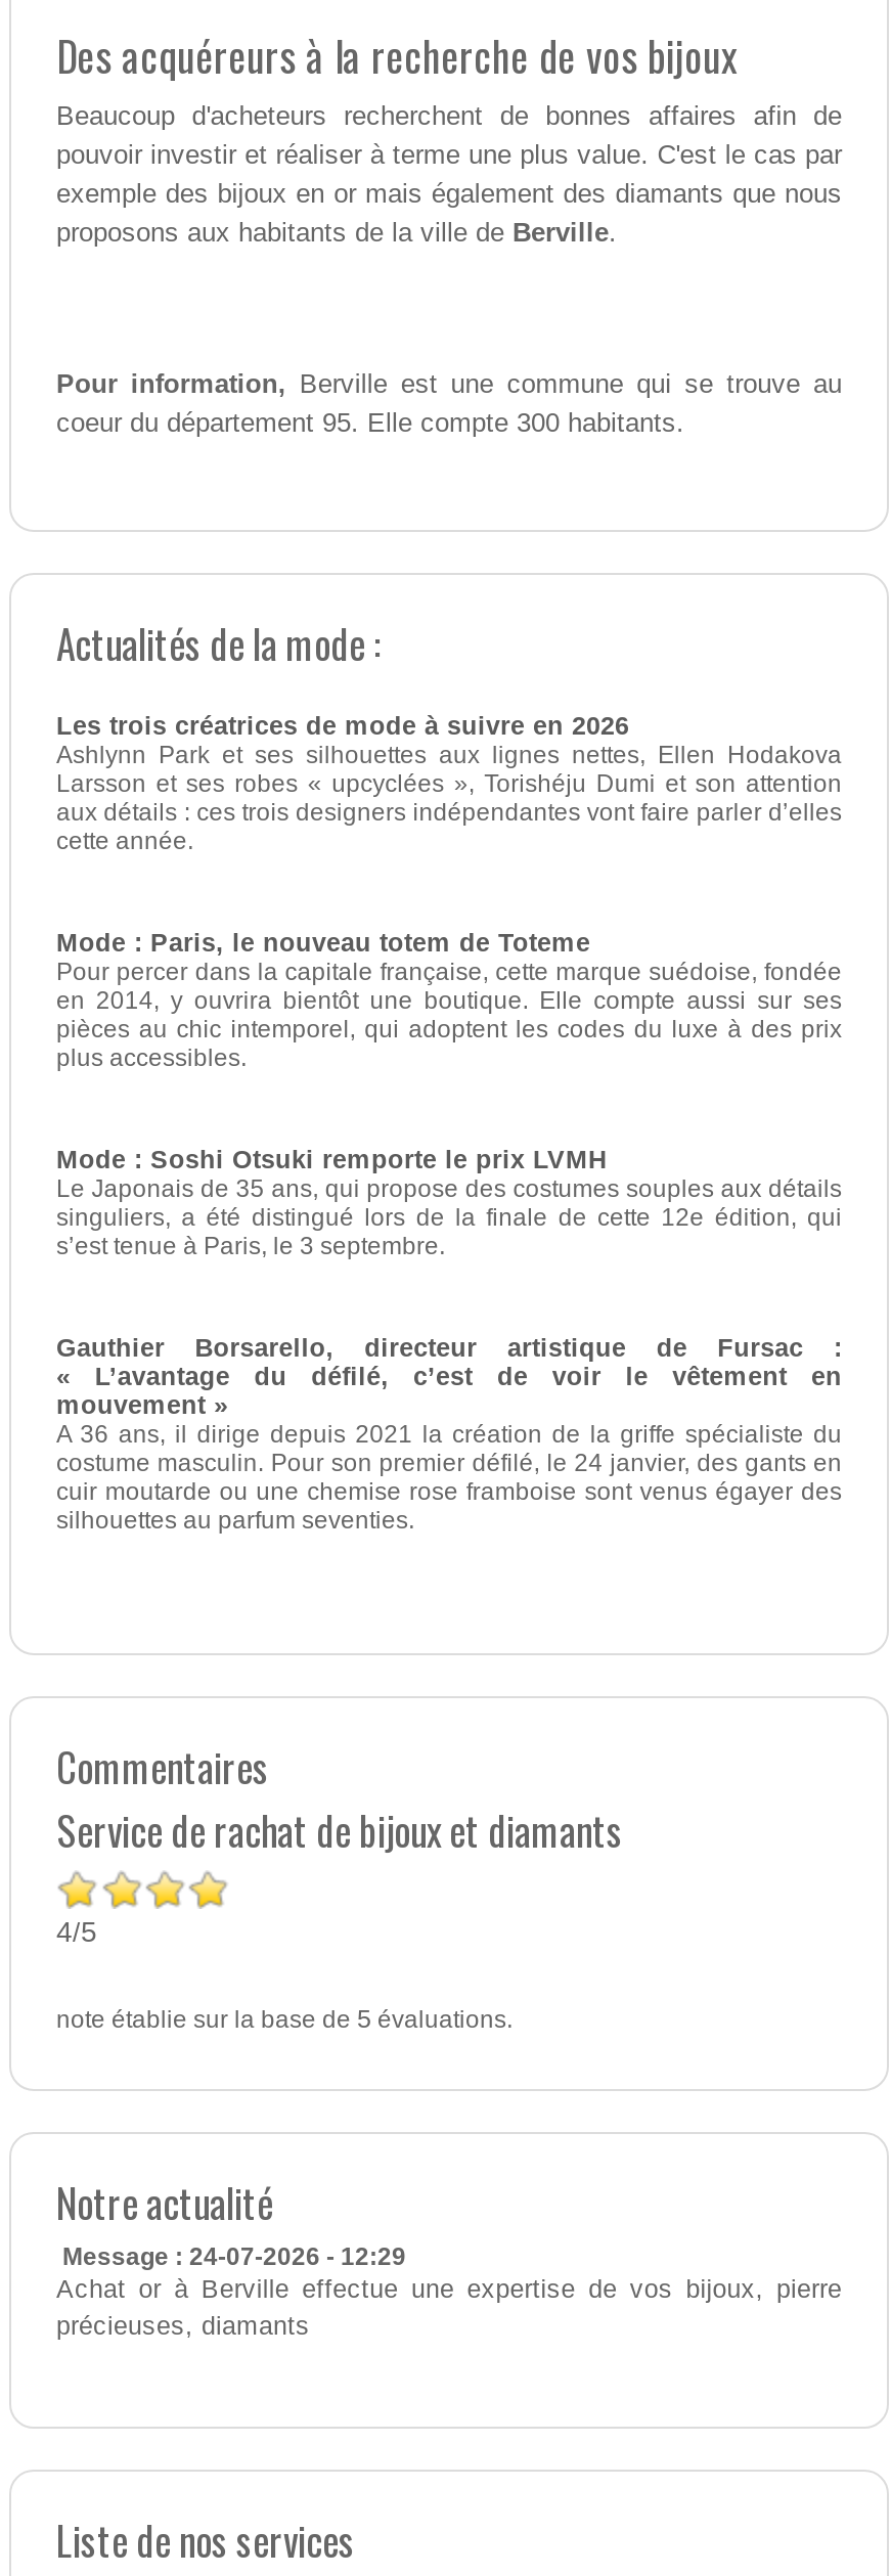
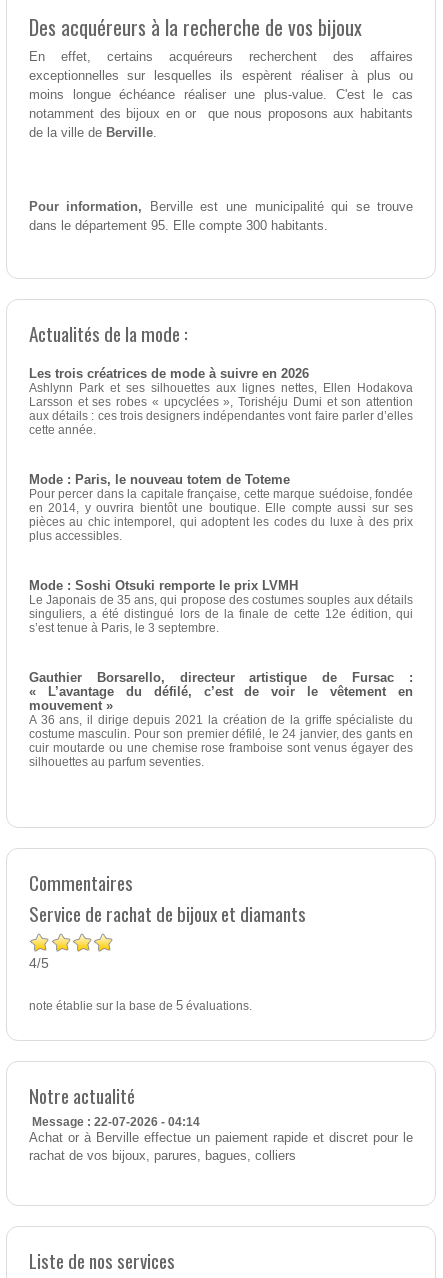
- Beaucoup d'acheteurs recherchent de bonnes affaires afin de
- pouvoir investir et réaliser à terme une plus value. C'est le cas par
- exemple des bijoux en or mais également des diamants que nous
- proposons aux habitants de la ville de Berville.
+ En effet, certains acquéreurs recherchent des affaires
+ exceptionnelles sur lesquelles ils espèrent réaliser à plus ou
+ moins longue échéance réaliser une plus-value. C'est le cas
+ notamment des bijoux en or que nous proposons aux habitants
+ de la ville de Berville.

- Pour information, Berville est une commune qui se trouve au
- coeur du département 95. Elle compte 300 habitants.
+ Pour information, Berville est une municipalité qui se trouve
+ dans le département 95. Elle compte 300 habitants.

- Message : 24-07-2026 - 12:29
- Achat or à Berville effectue une expertise de vos bijoux, pierre
- précieuses, diamants
+ Message : 22-07-2026 - 04:14
+ Achat or à Berville effectue un paiement rapide et discret pour le
+ rachat de vos bijoux, parures, bagues, colliers
